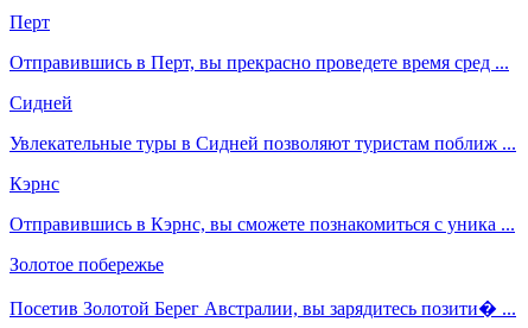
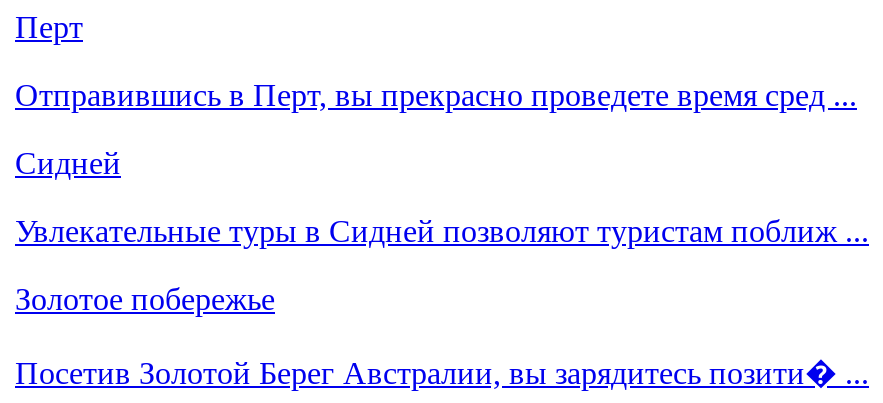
- Кэрнс
- Отправившись в Кэрнс, вы сможете познакомиться с уника ...
